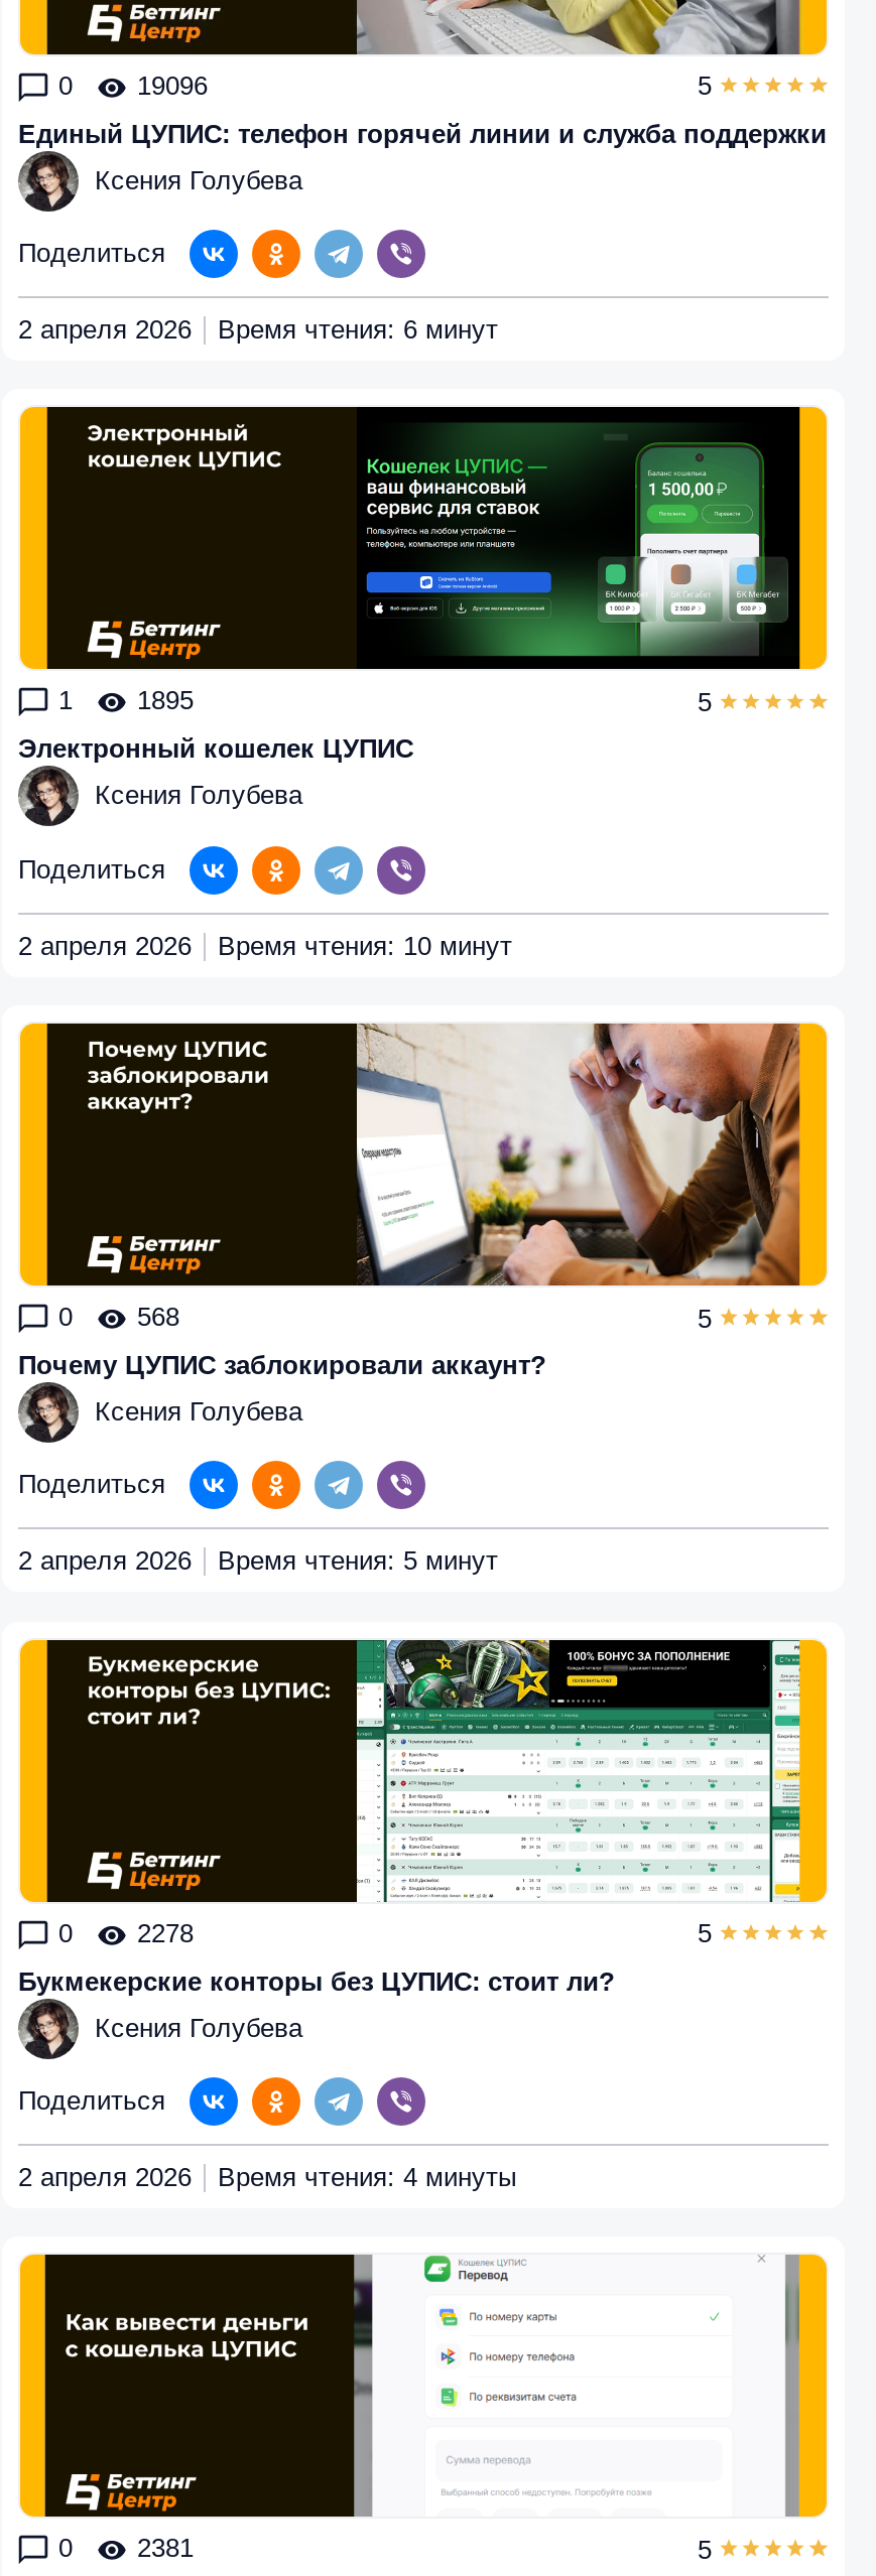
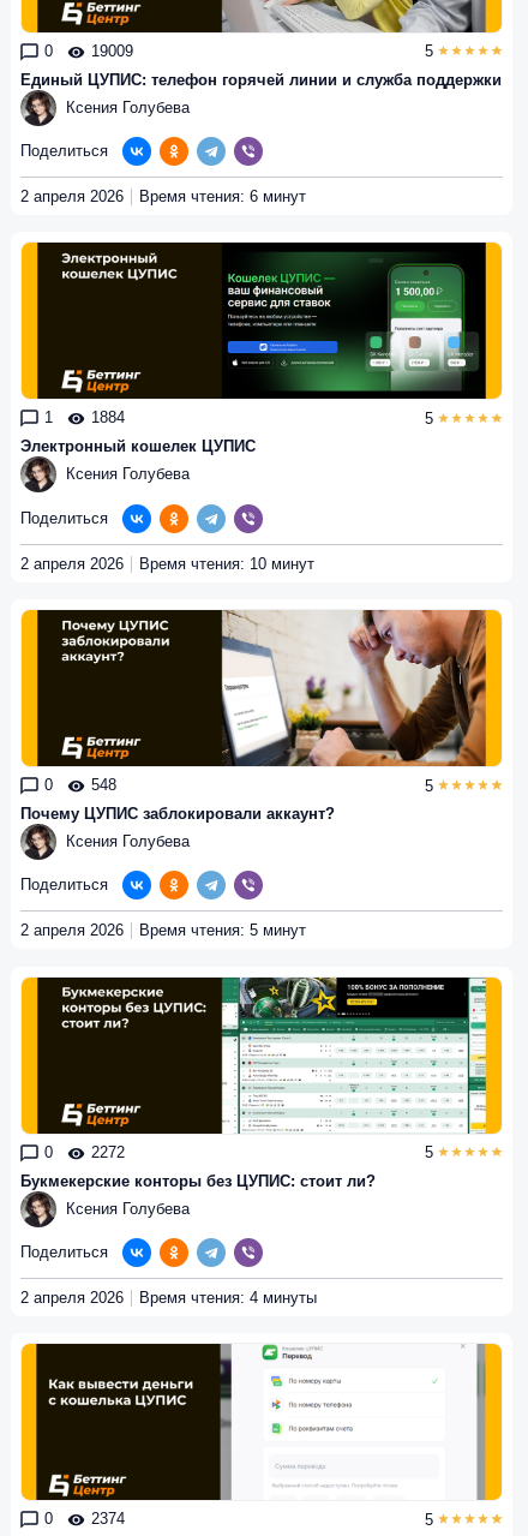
- 19096
+ 19009

- 1895
+ 1884

- 568
+ 548

- 2278
+ 2272

- 2381
+ 2374
